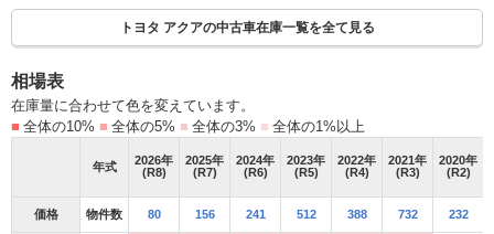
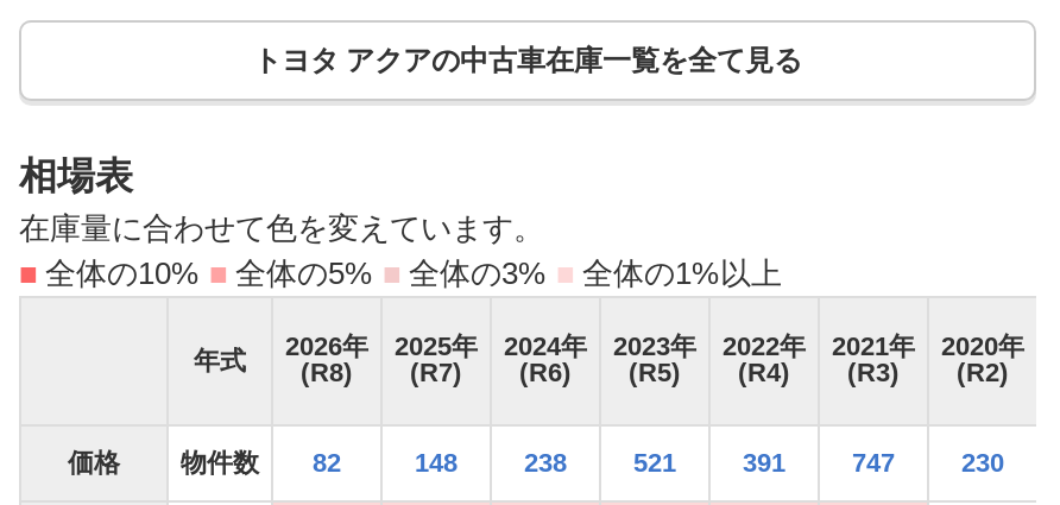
- 物件数 80
+ 物件数 82

- 156
+ 148

- 241
+ 238

- 512
+ 521

- 388
+ 391

- 732
+ 747

- 232
+ 230
